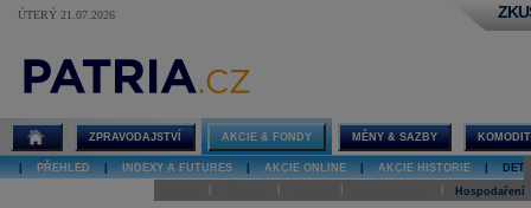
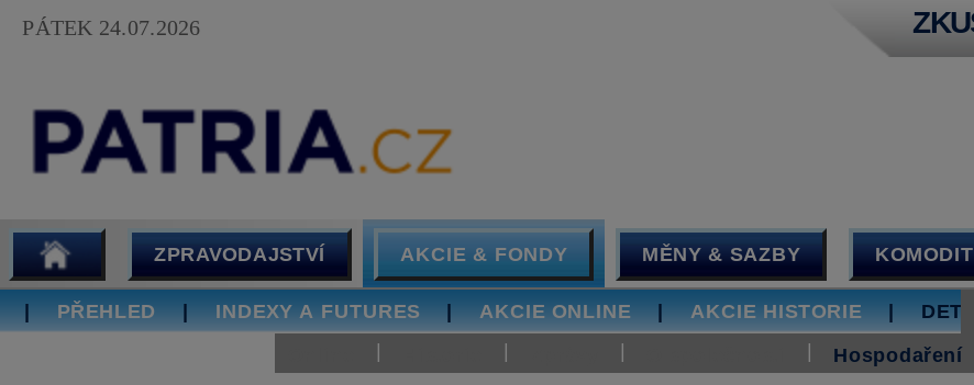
- ÚTERÝ 21.07.2026
+ PÁTEK 24.07.2026
